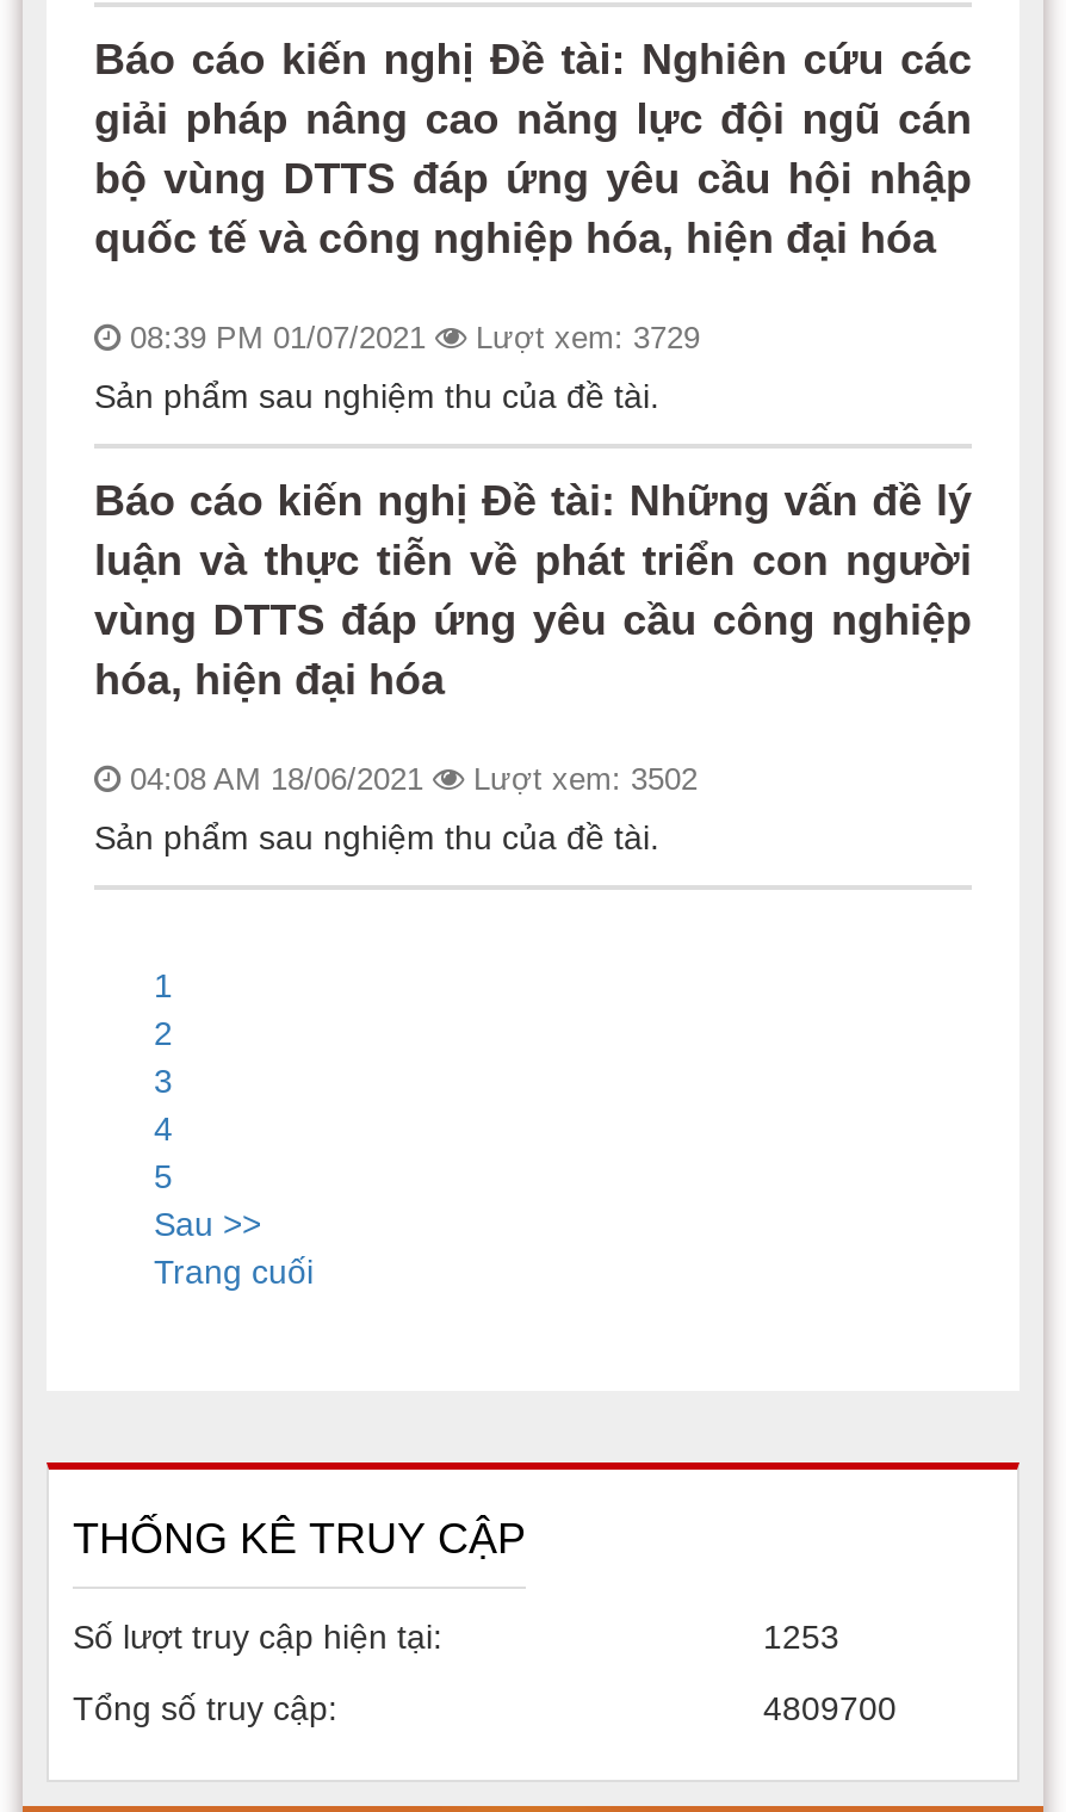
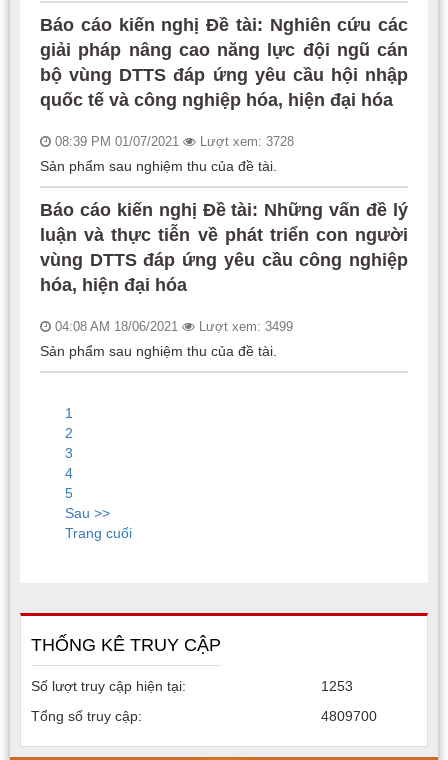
- 08:39 PM 01/07/2021 Lượt xem: 3729
+ 08:39 PM 01/07/2021 Lượt xem: 3728

- 04:08 AM 18/06/2021 Lượt xem: 3502
+ 04:08 AM 18/06/2021 Lượt xem: 3499
